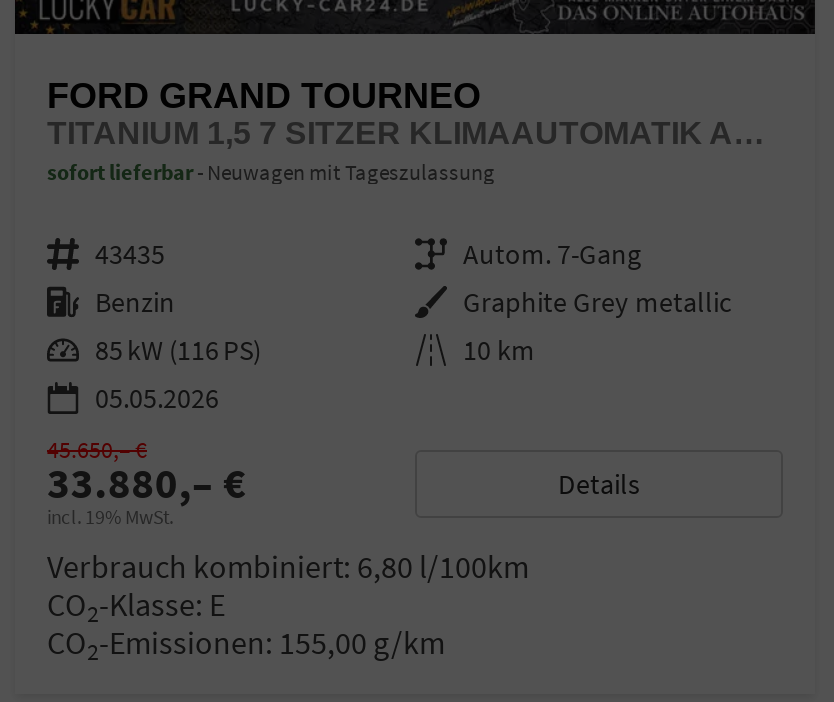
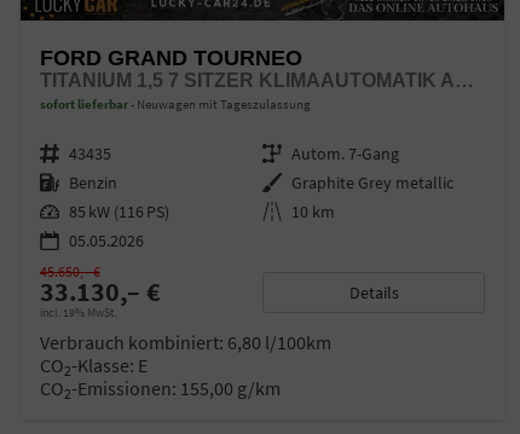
- 33.880,– €
+ 33.130,– €
